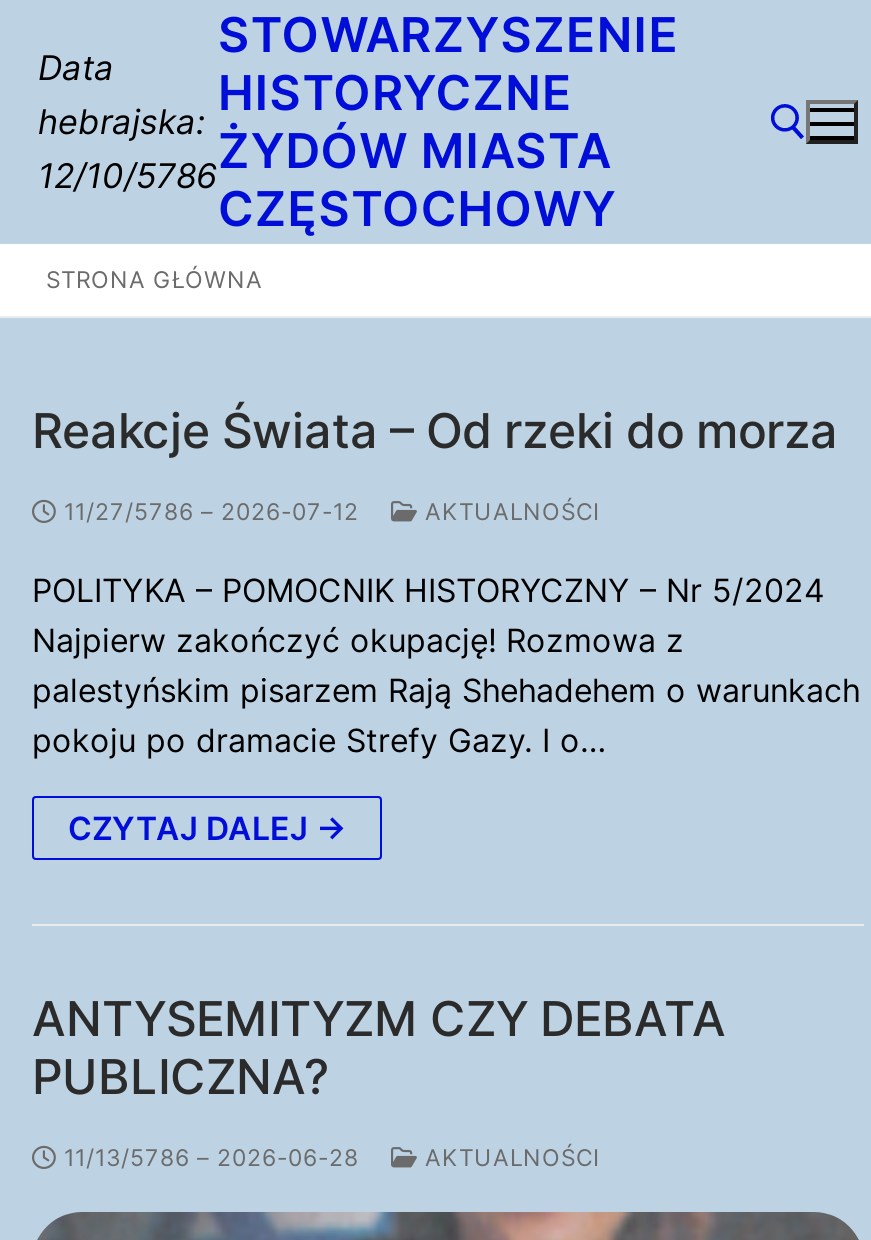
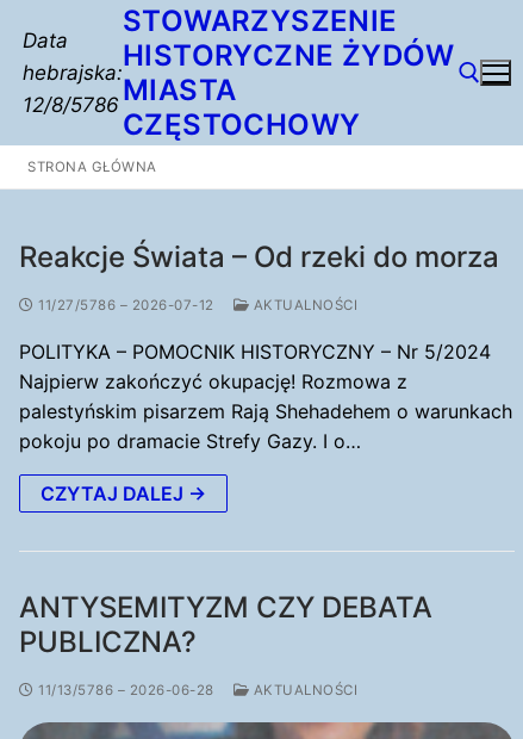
- 12/10/5786
+ 12/8/5786
